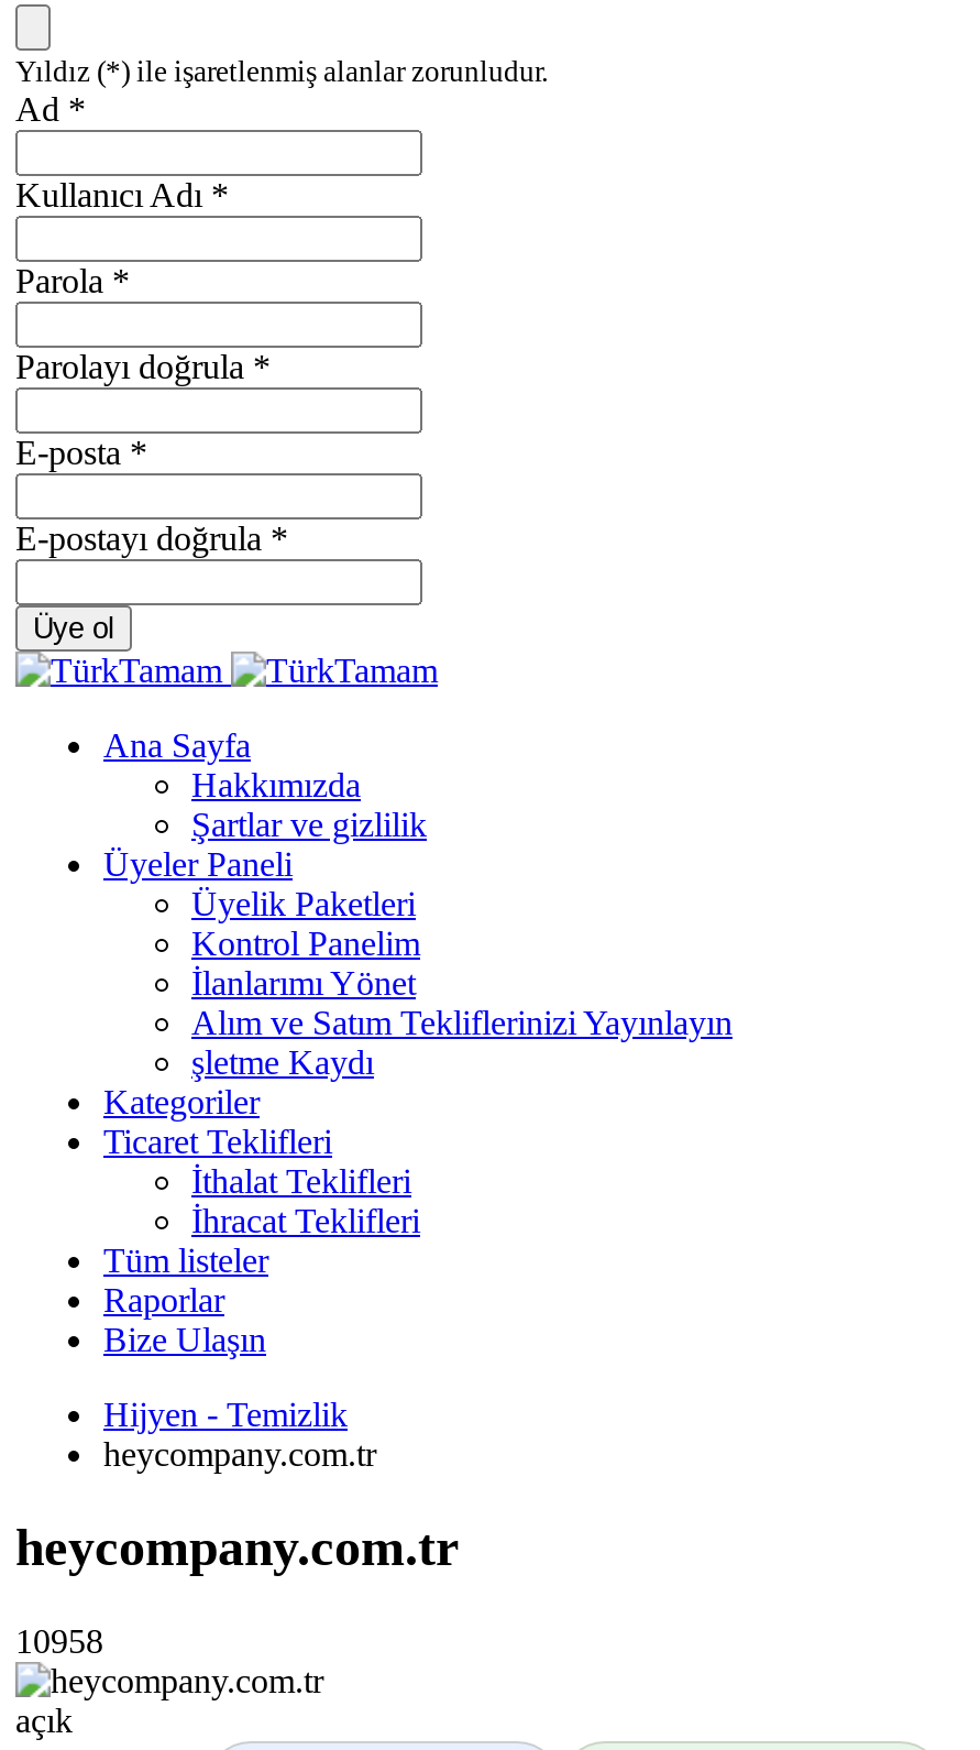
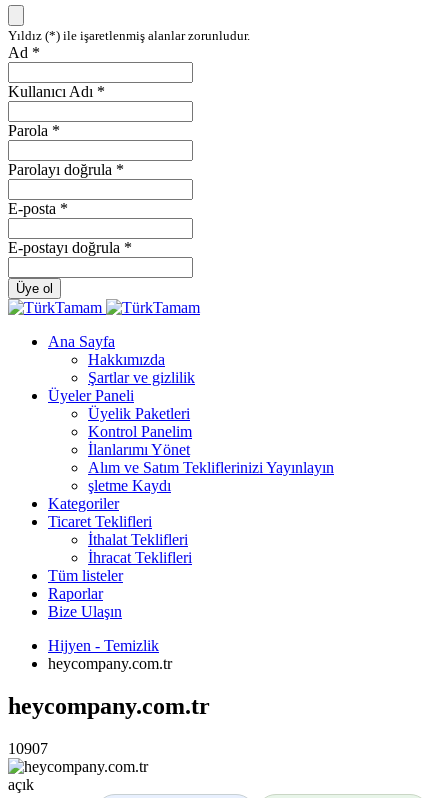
- 10958
+ 10907
